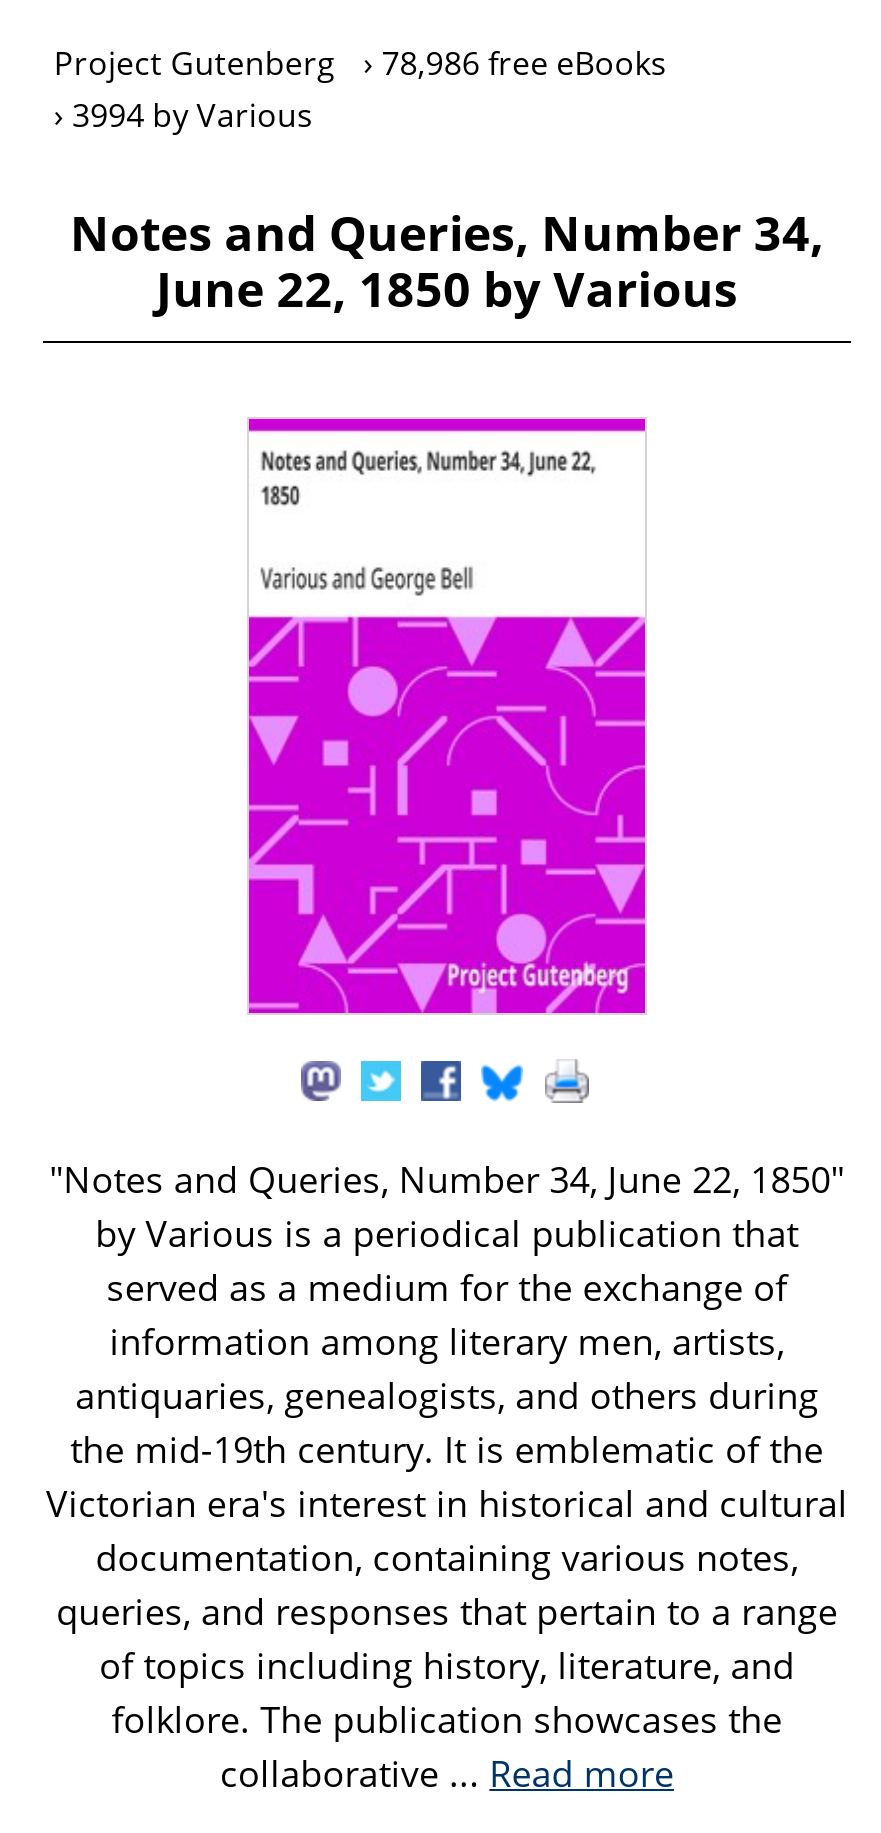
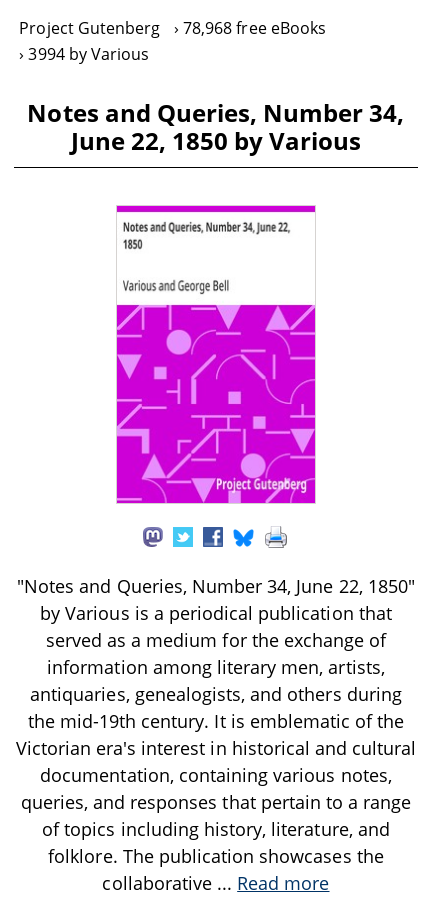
- Project Gutenberg 78,986 free eBooks
+ Project Gutenberg 78,968 free eBooks
